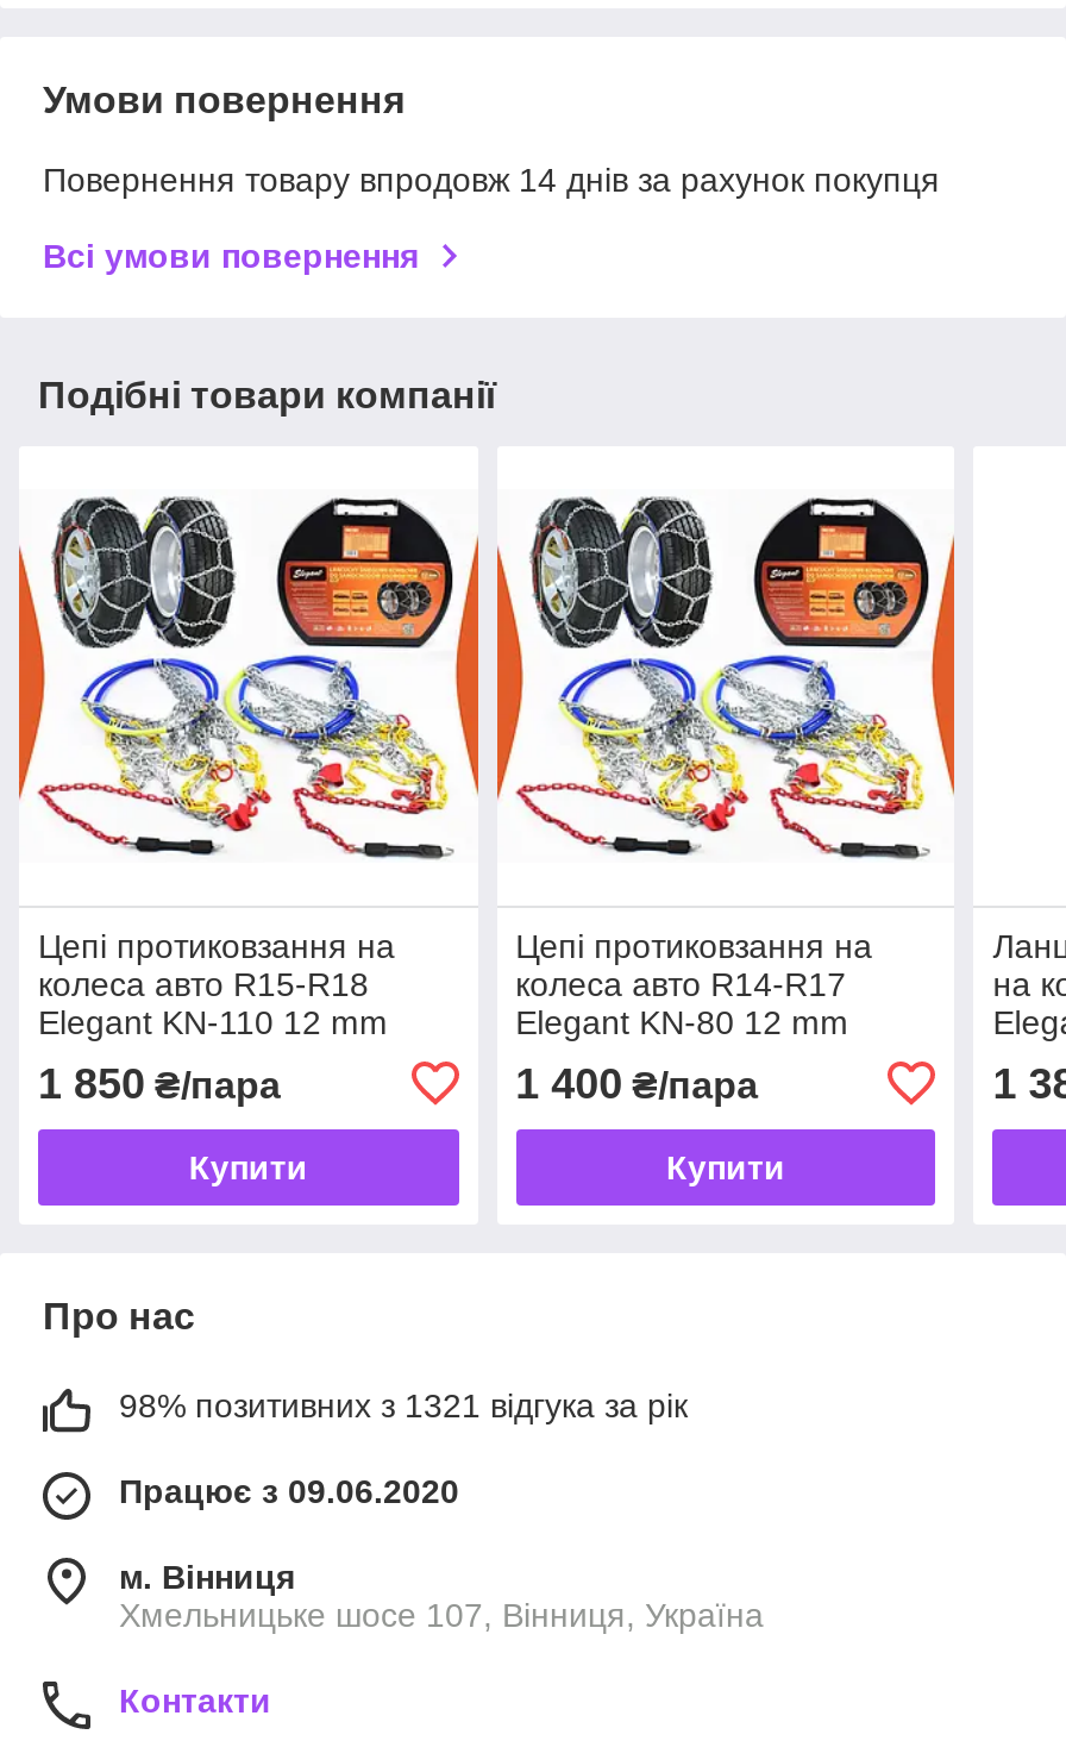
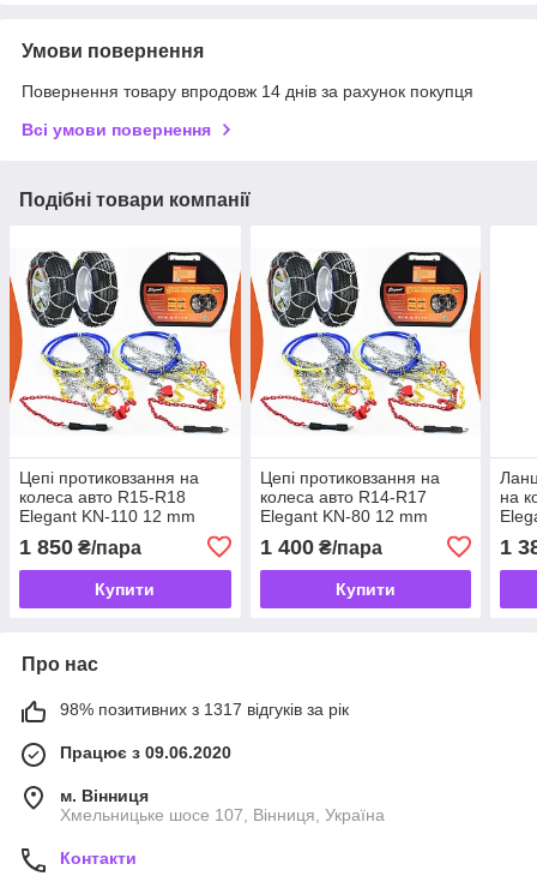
- 98% позитивних з 1321 відгука за рік
+ 98% позитивних з 1317 відгуків за рік
